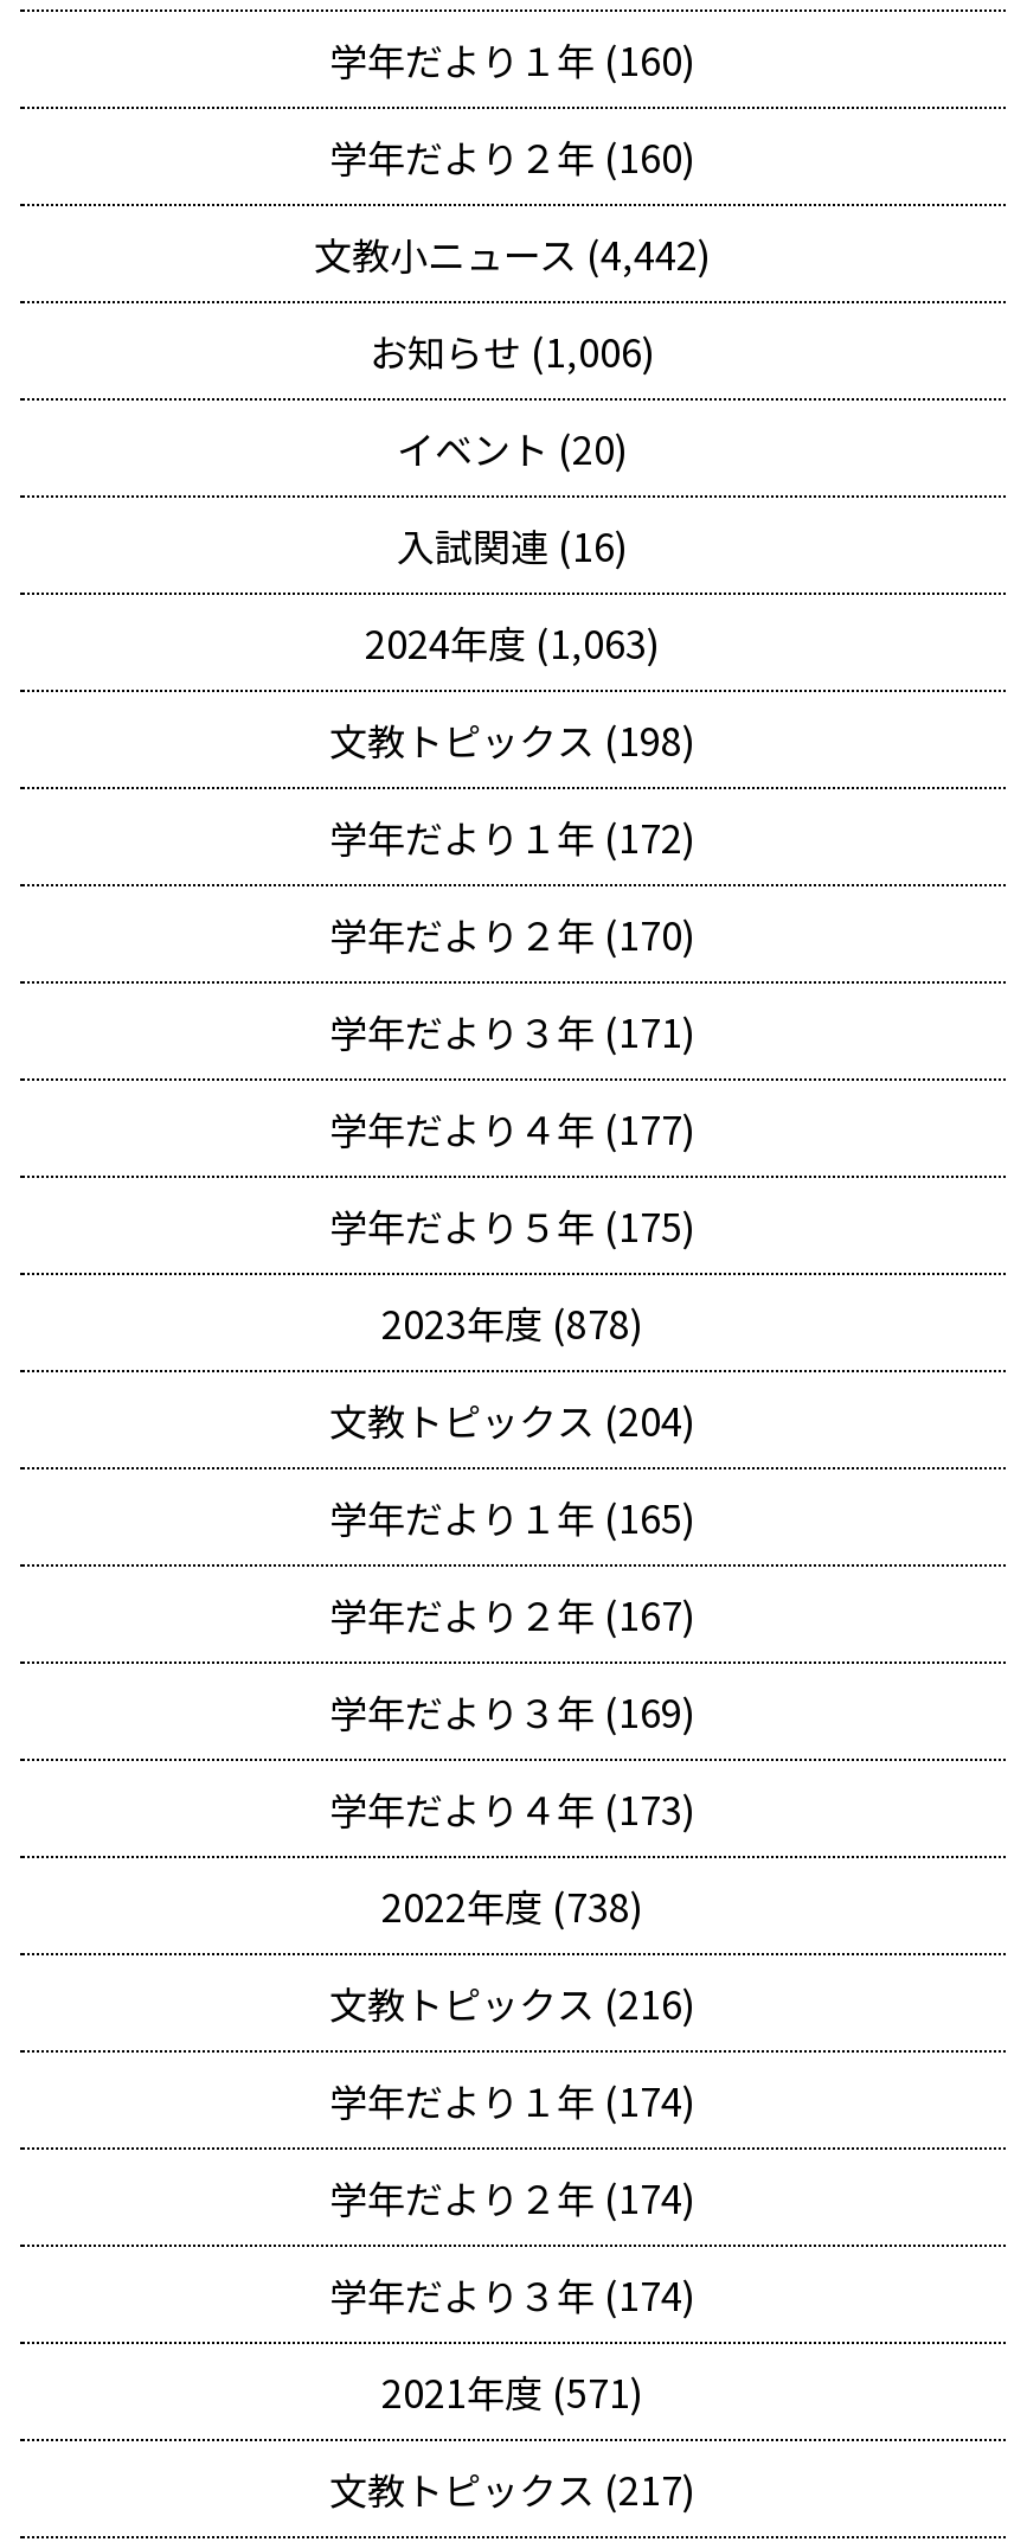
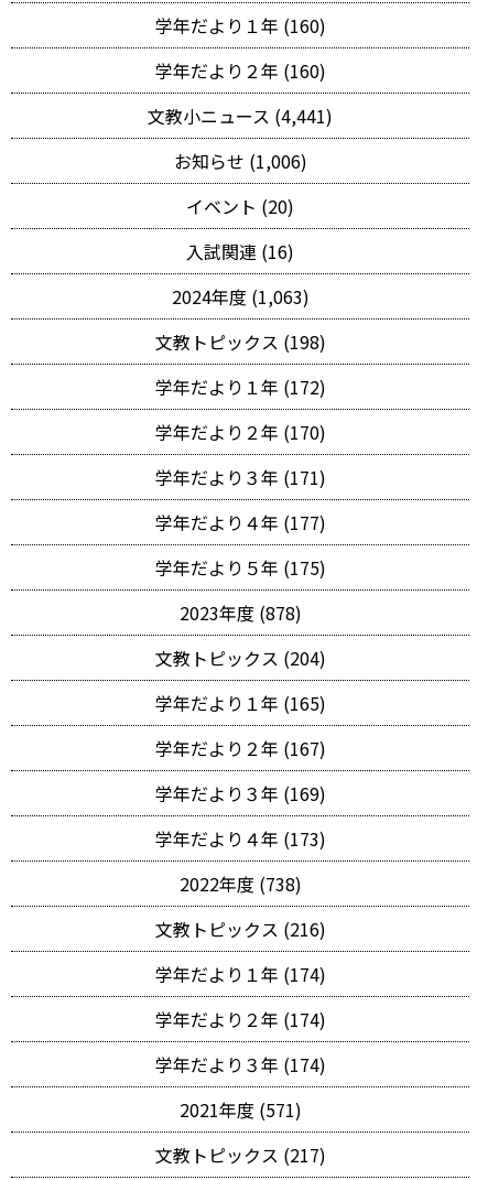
- 文教小ニュース (4,442)
+ 文教小ニュース (4,441)
